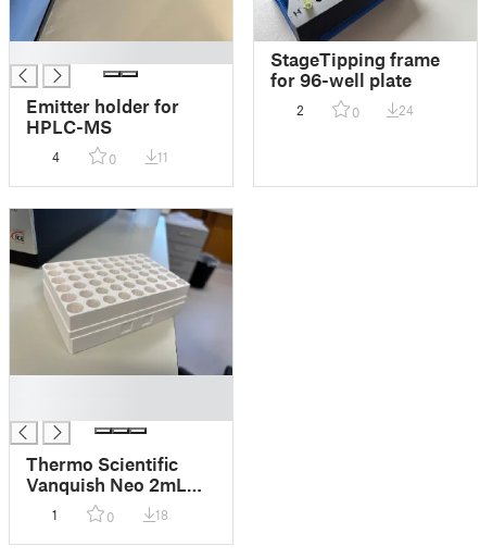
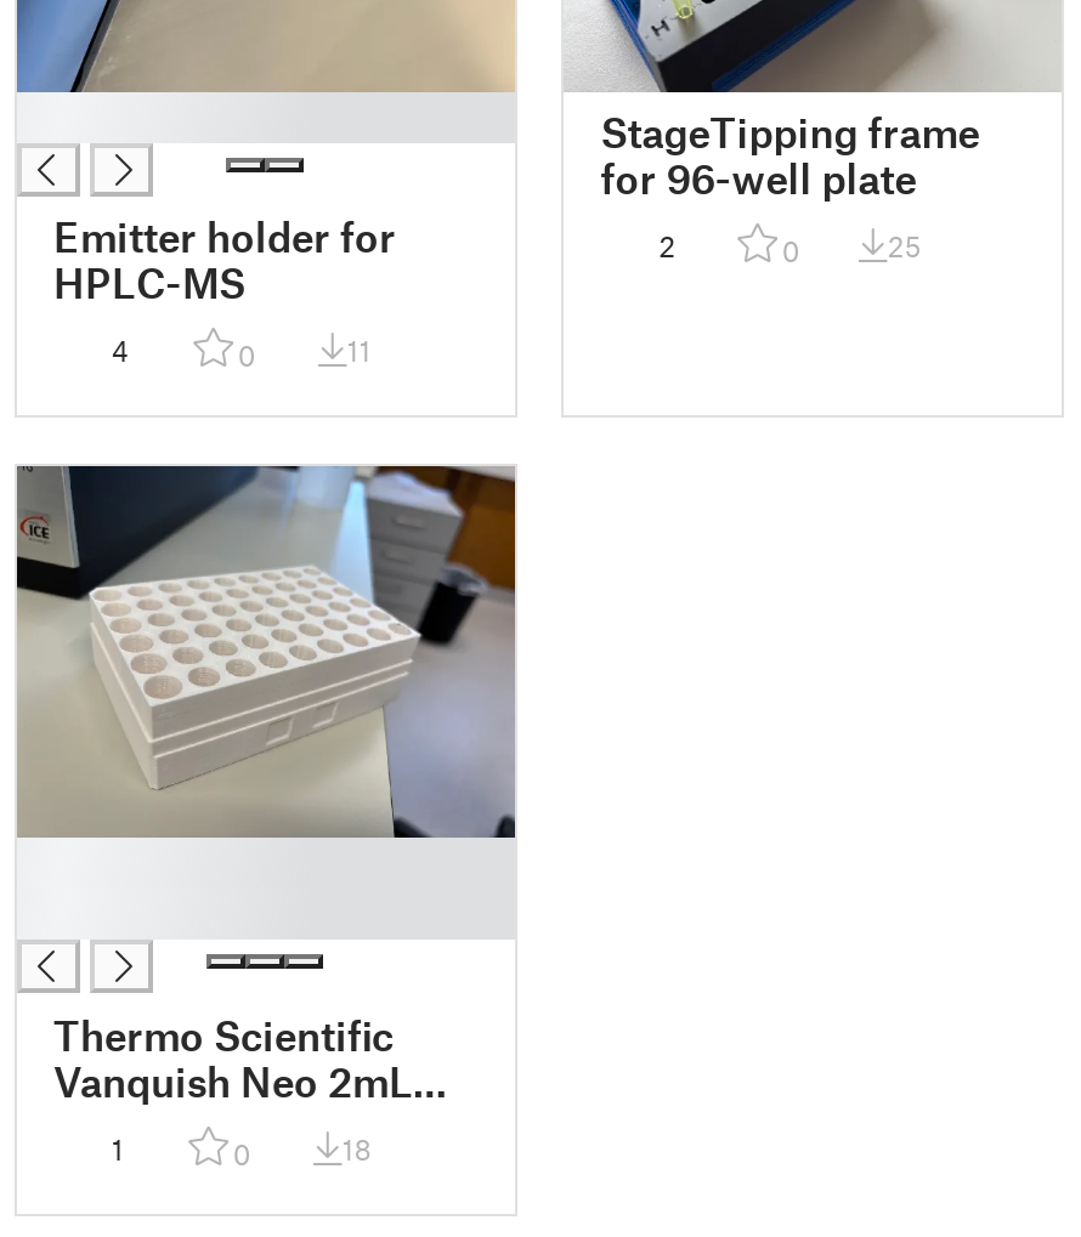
- 24
+ 25
